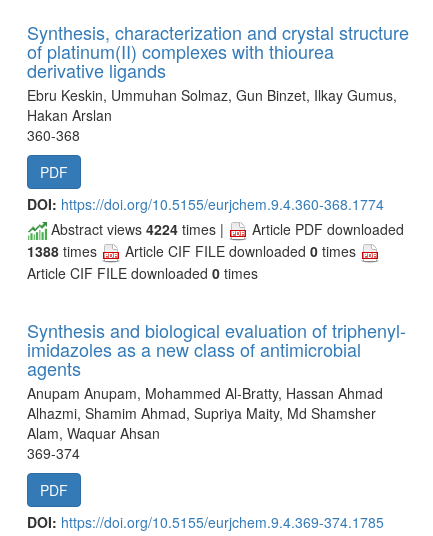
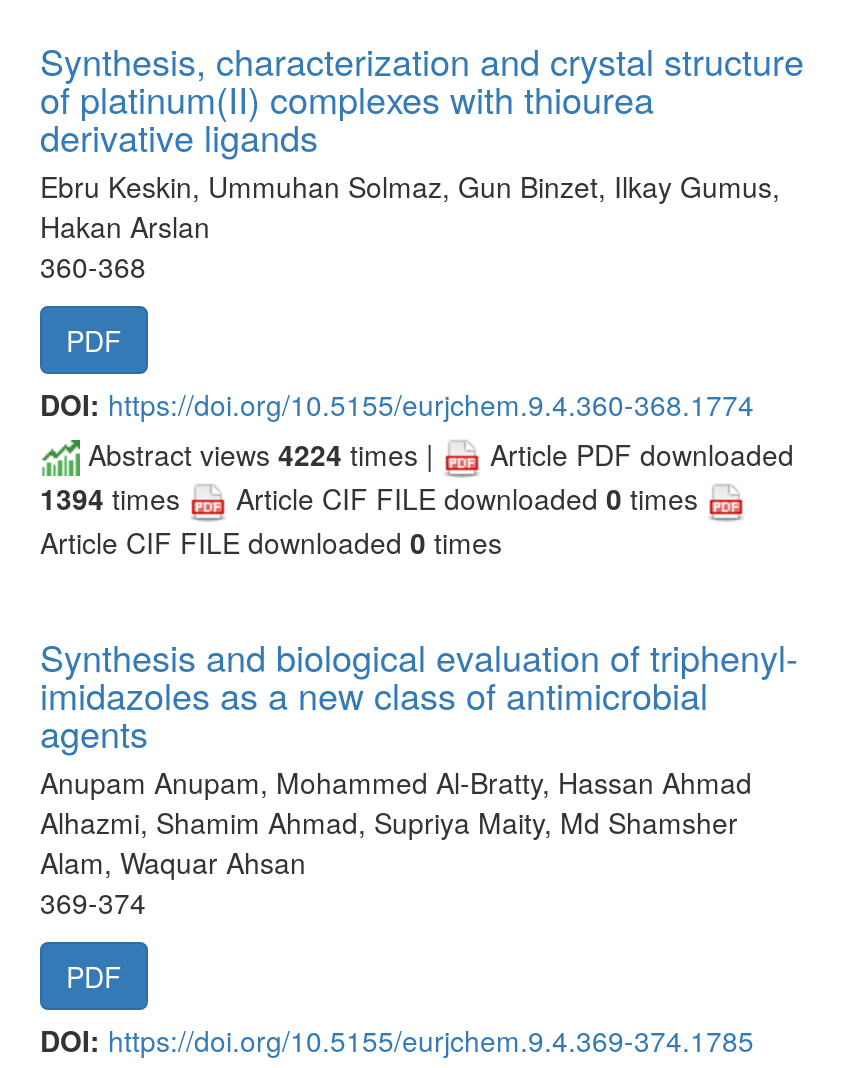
- 1388 times Article CIF FILE downloaded 0 times
+ 1394 times Article CIF FILE downloaded 0 times
